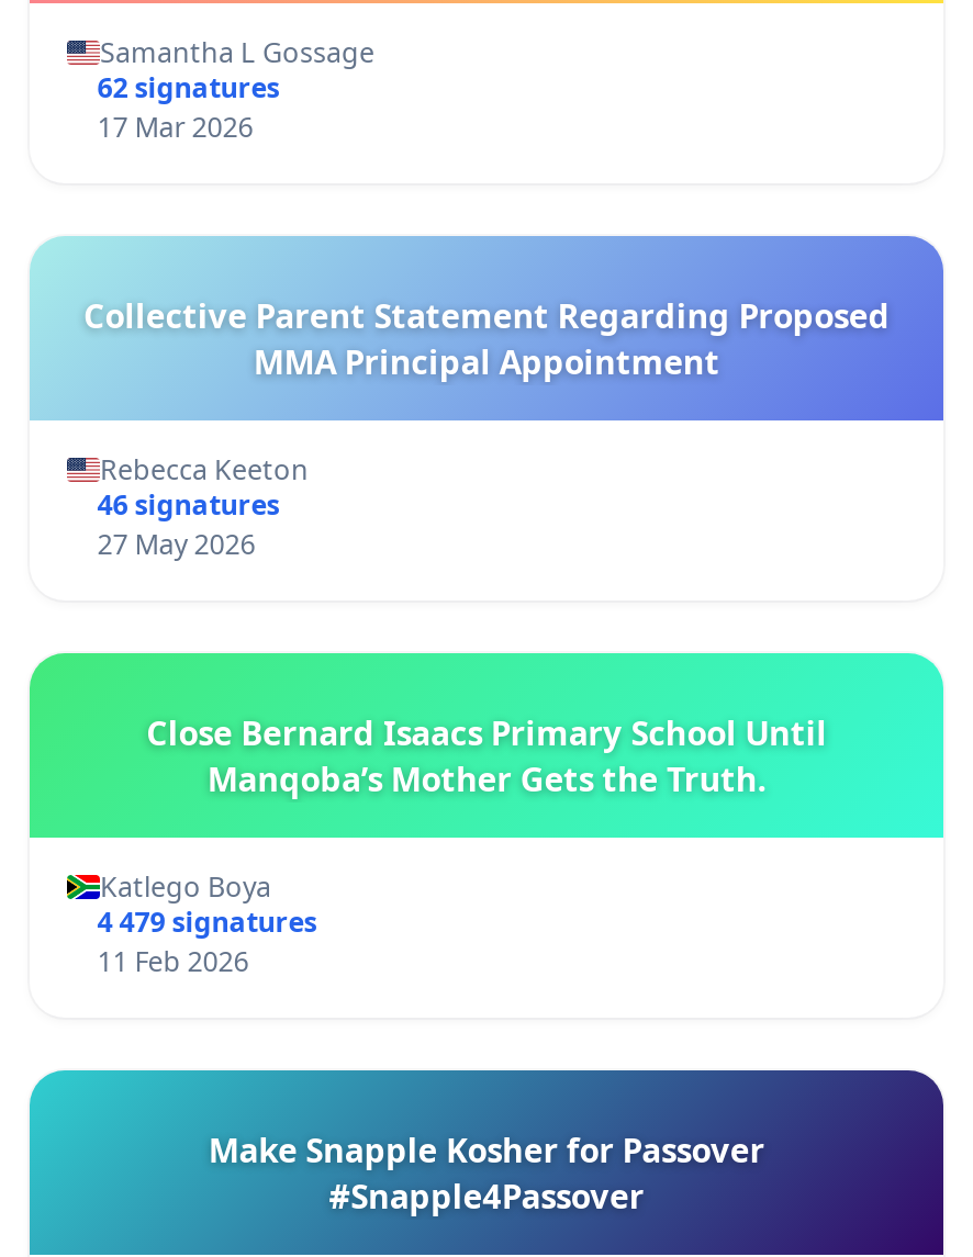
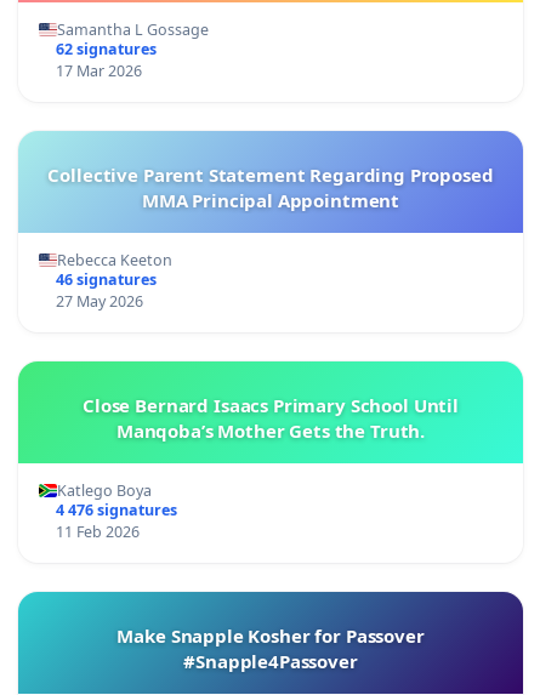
- 4 479 signatures
+ 4 476 signatures
